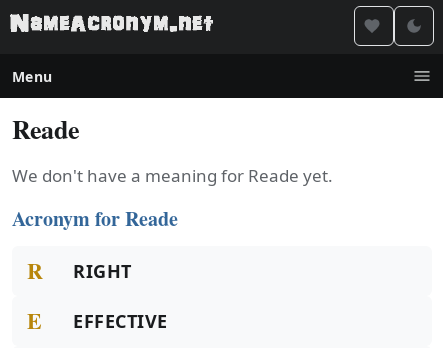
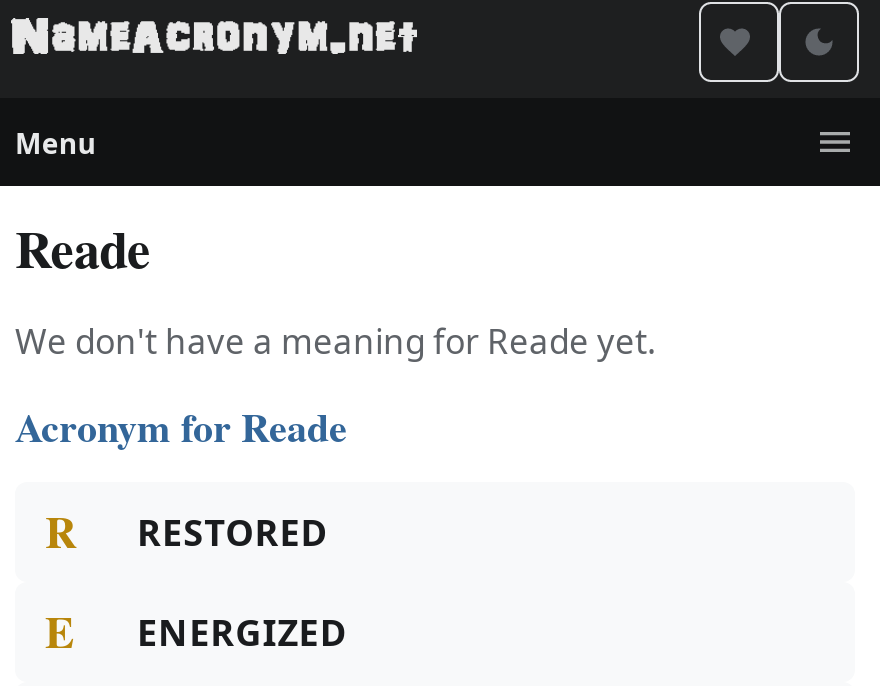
- RIGHT
+ RESTORED

- EFFECTIVE
+ ENERGIZED
